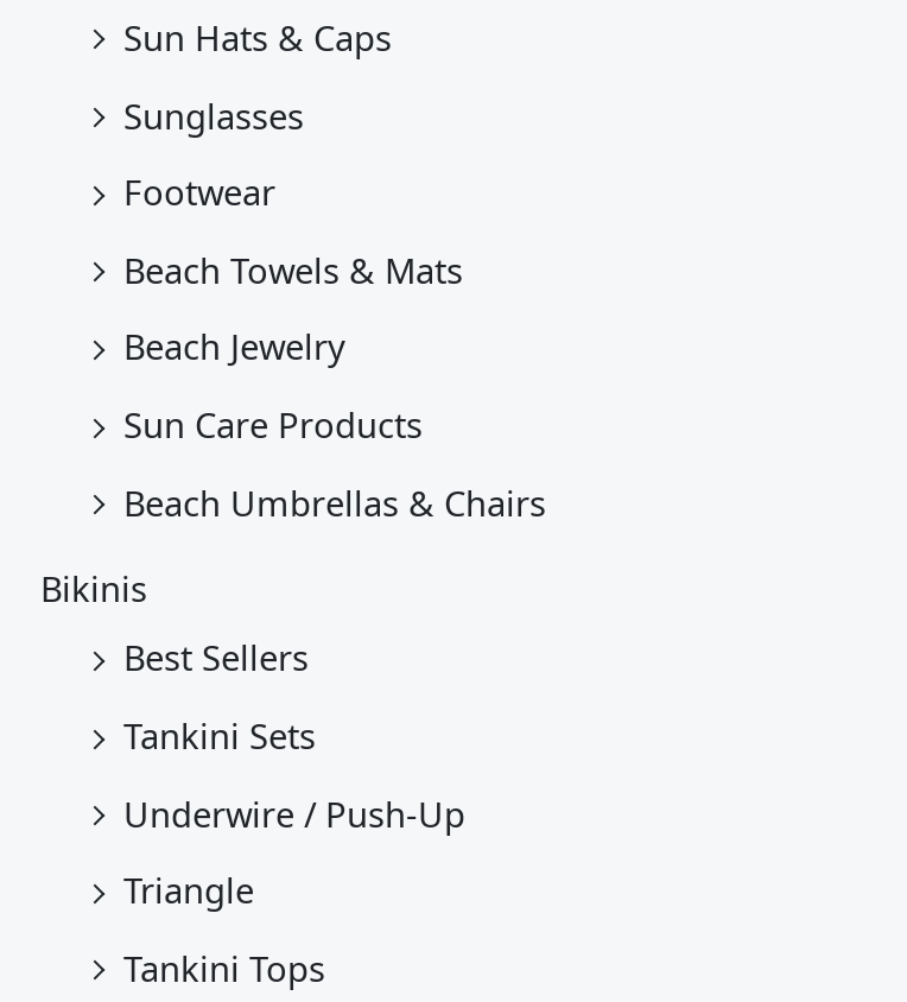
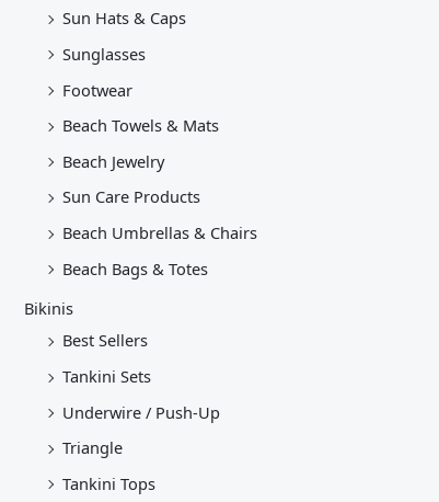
+ Beach Bags & Totes
